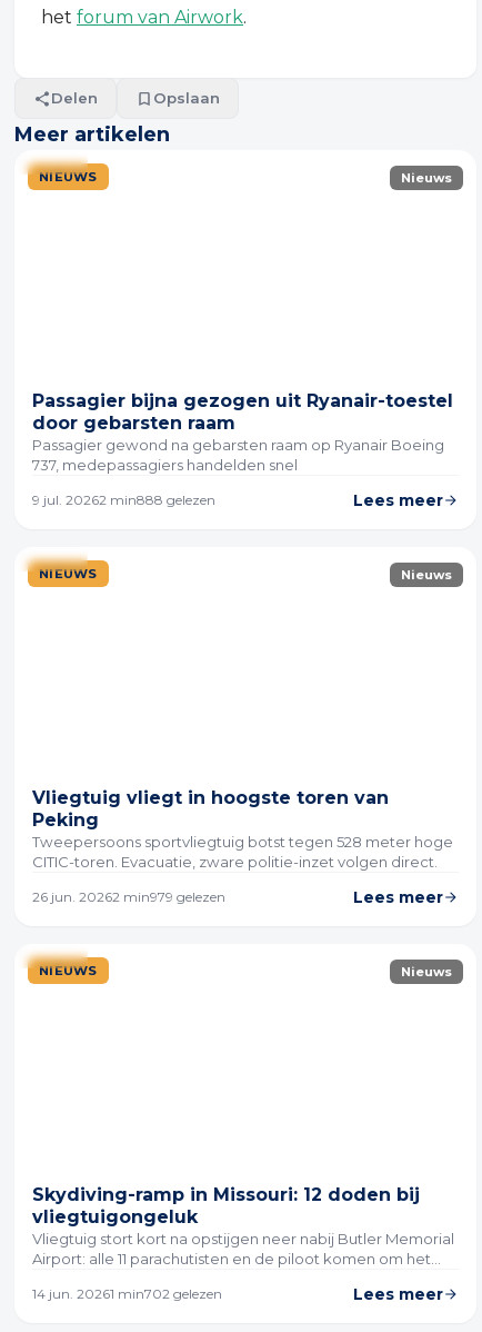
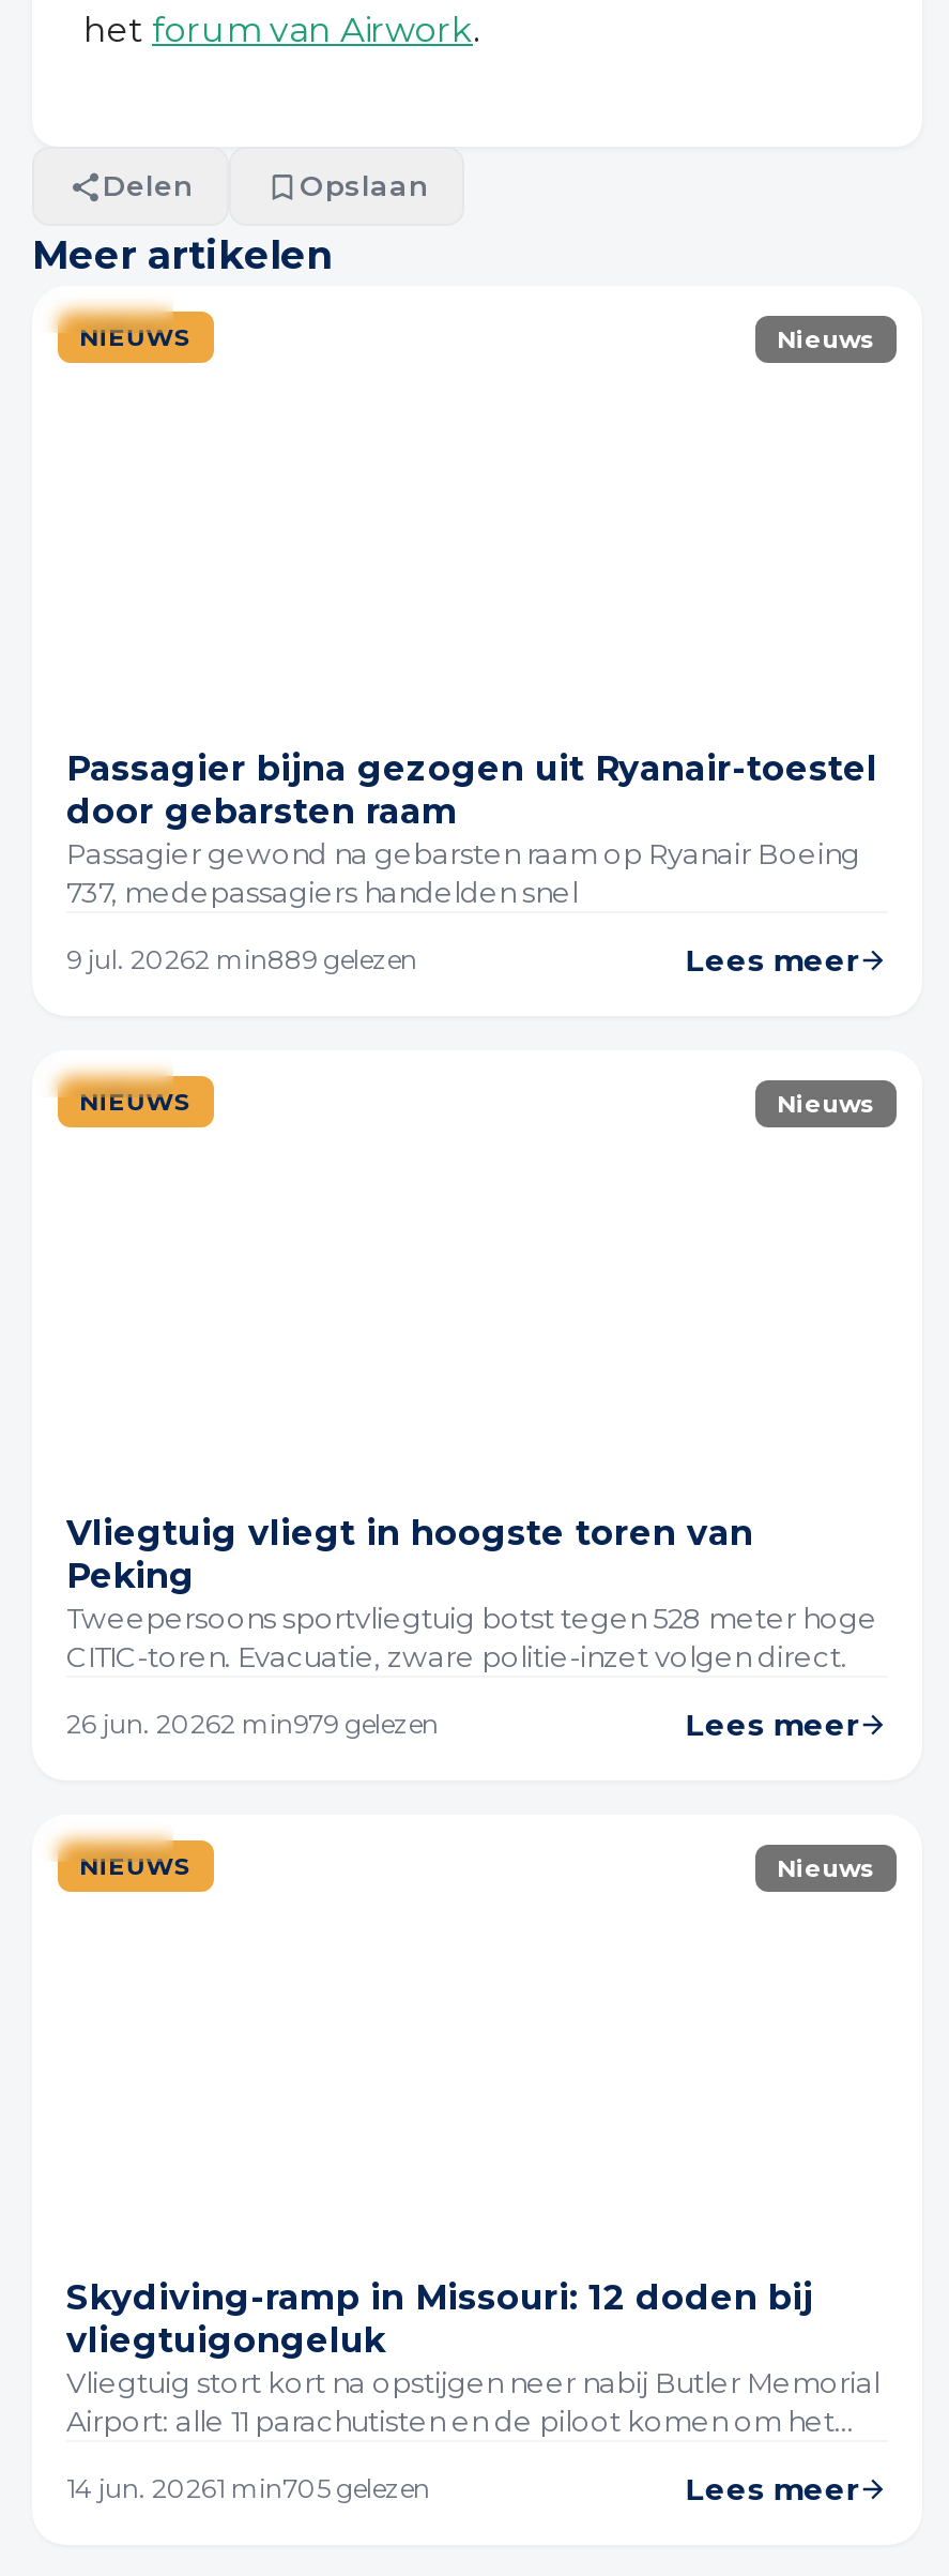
- 9 jul. 20262 min888 gelezen
+ 9 jul. 20262 min889 gelezen

- 14 jun. 20261 min702 gelezen
+ 14 jun. 20261 min705 gelezen
